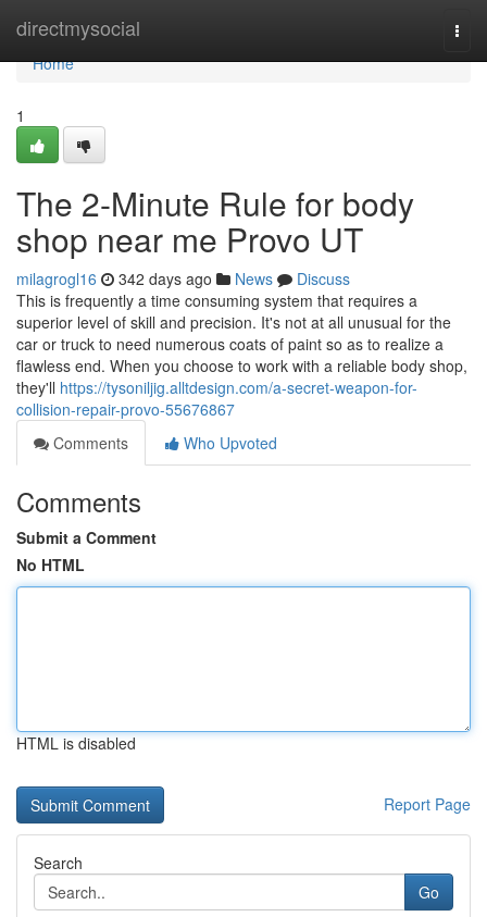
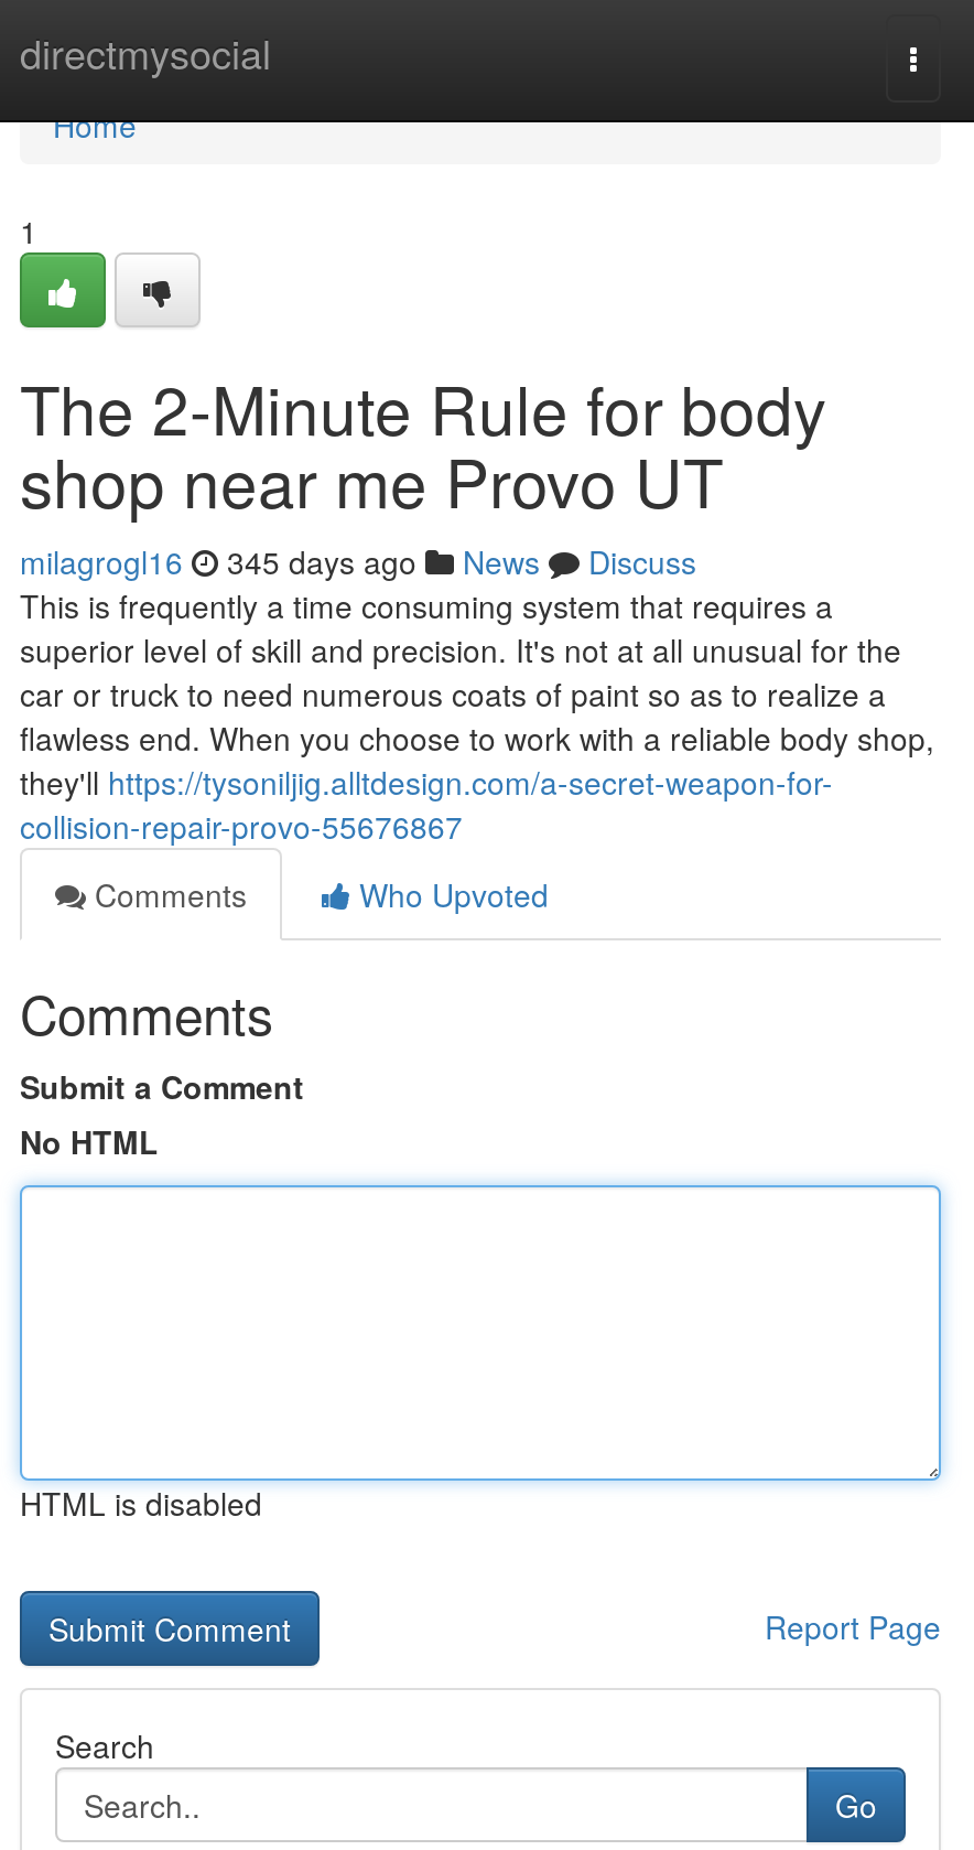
- milagrogl16 342 days ago News Discuss
+ milagrogl16 345 days ago News Discuss
